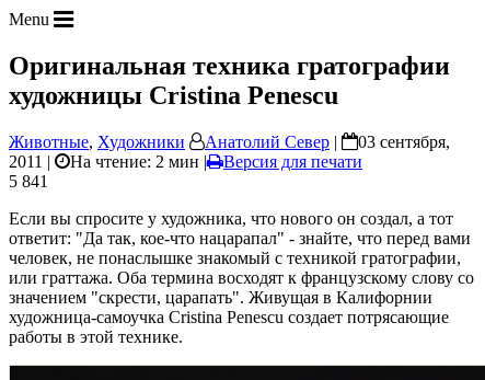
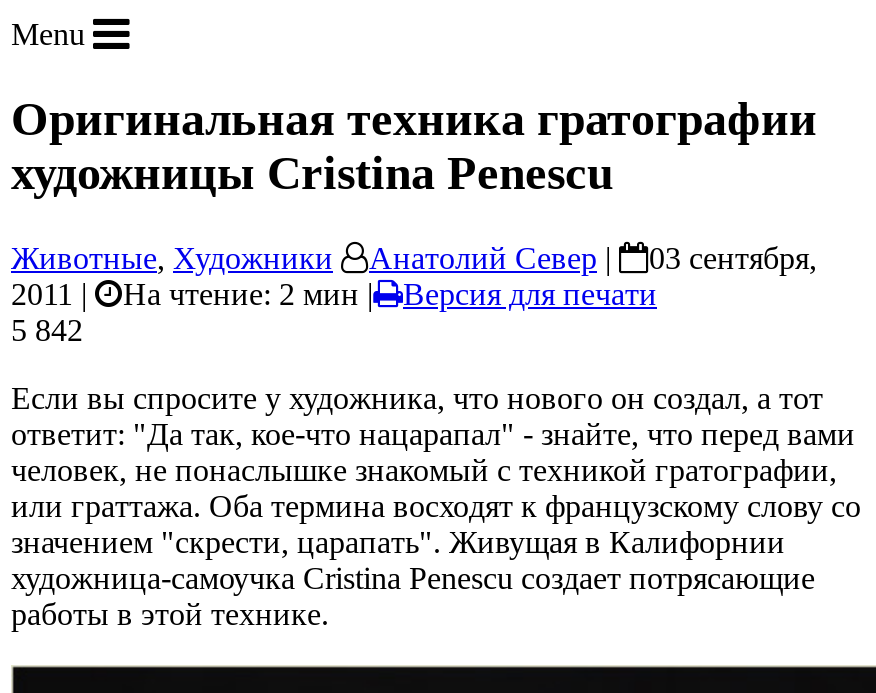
- 5 841
+ 5 842
